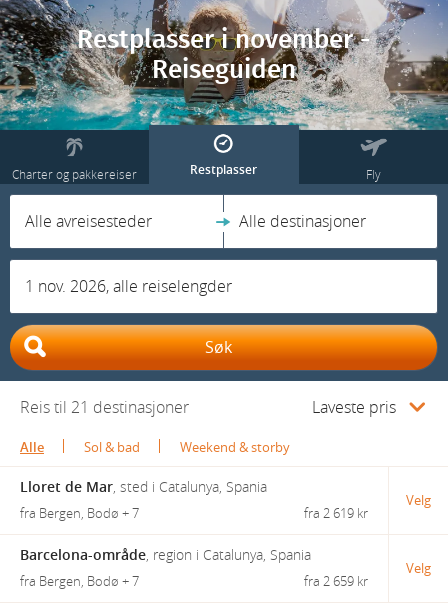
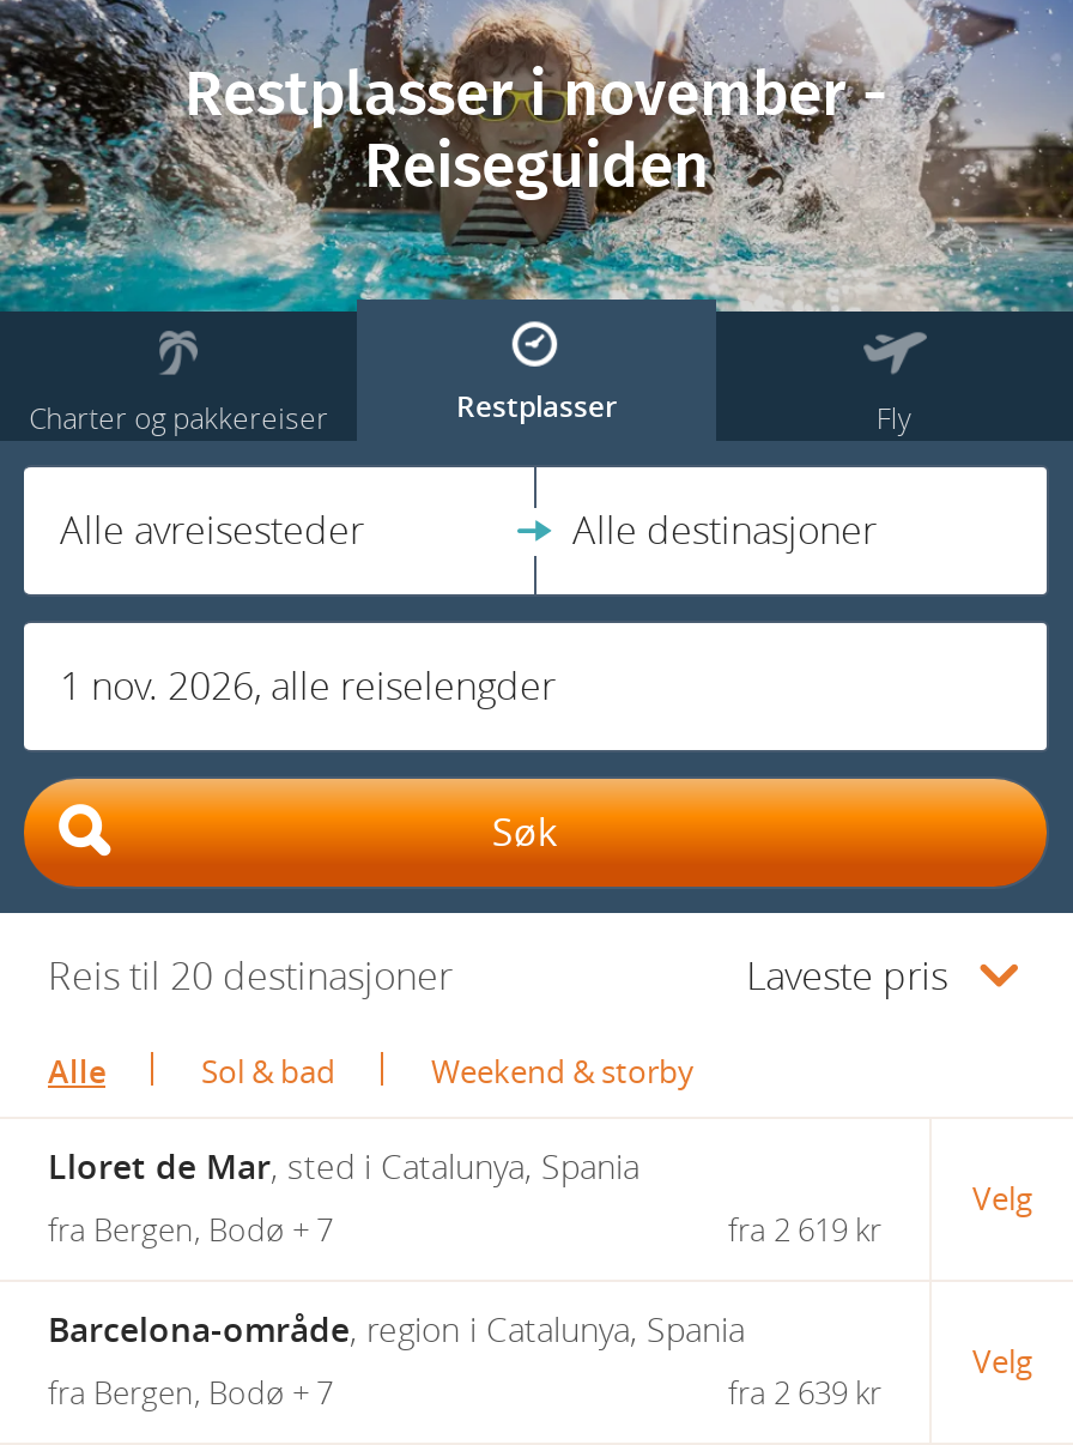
- Reis til 21 destinasjoner
+ Reis til 20 destinasjoner

- fra 2 659 kr
+ fra 2 639 kr
